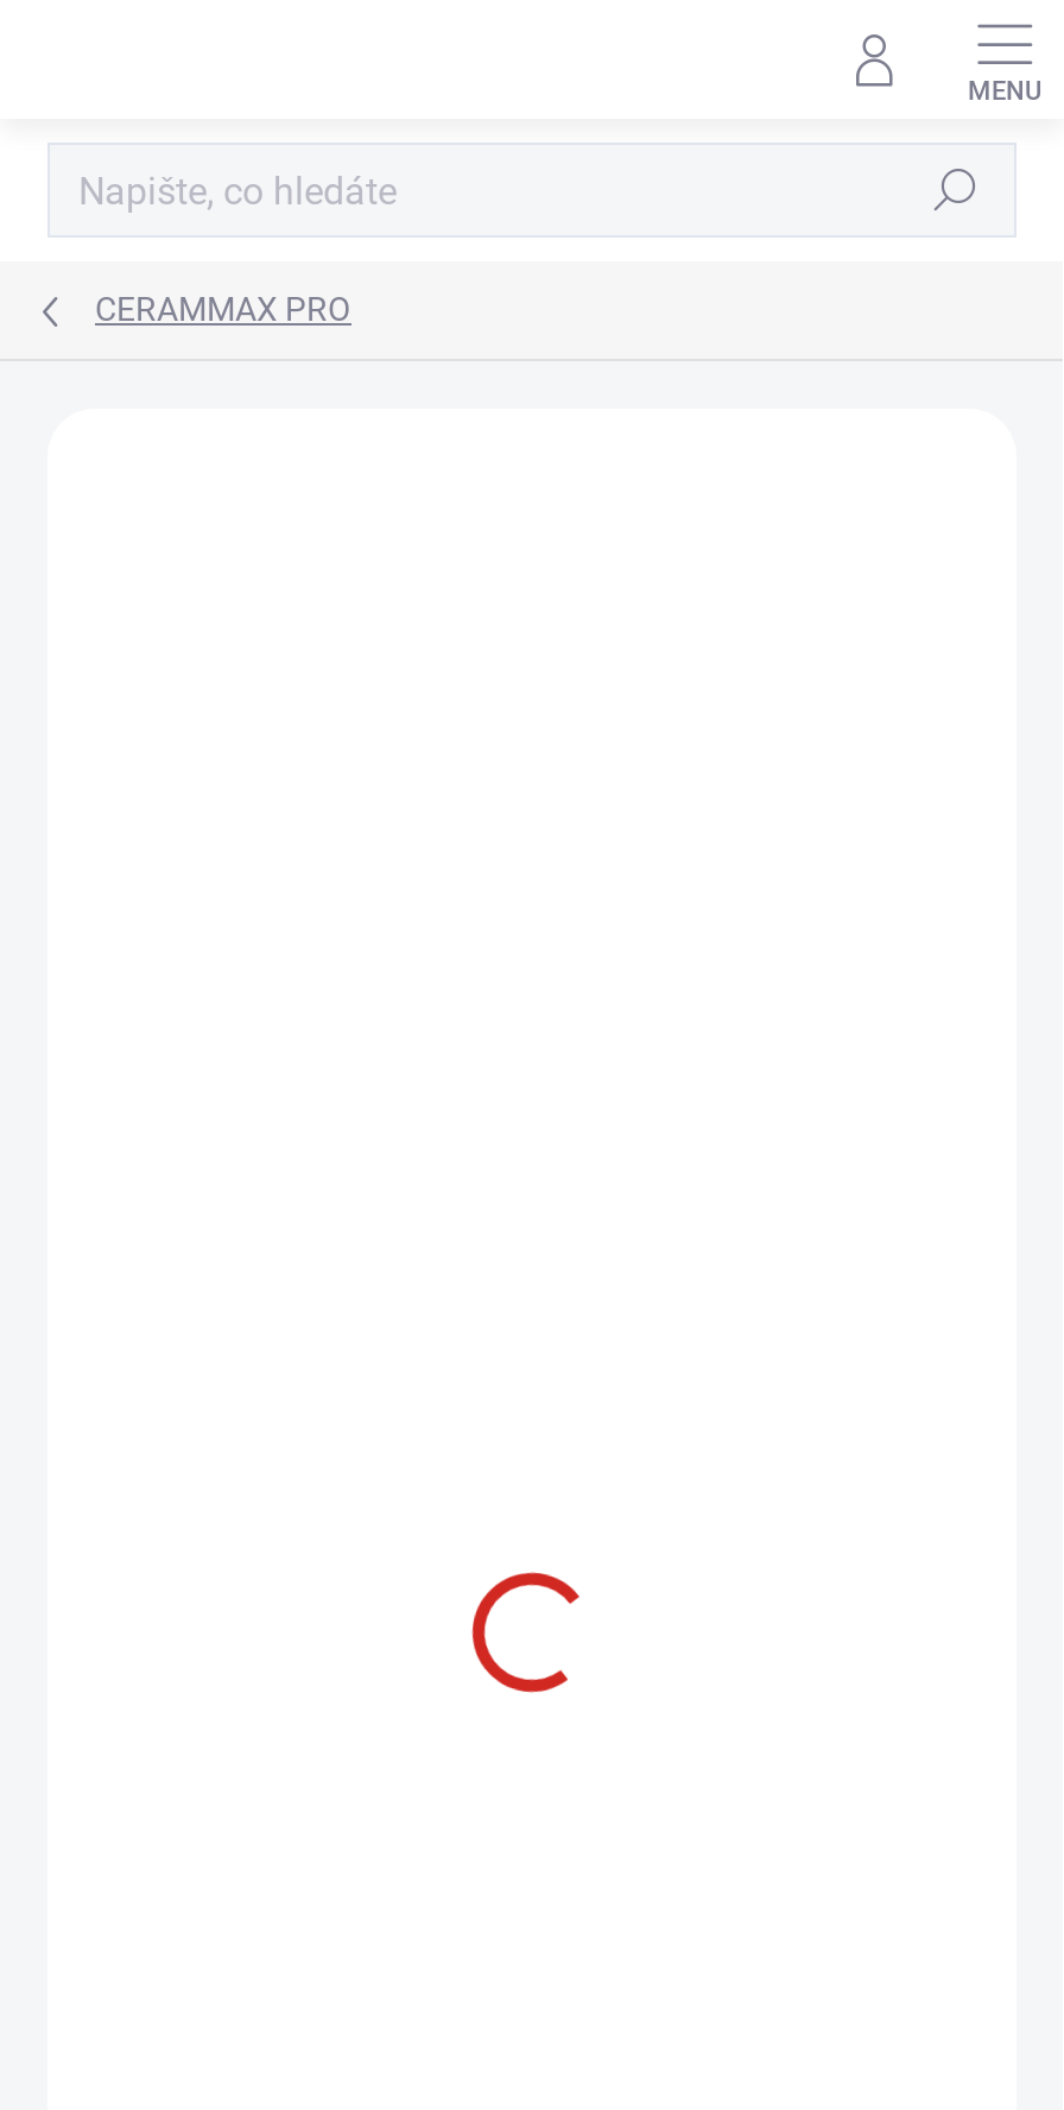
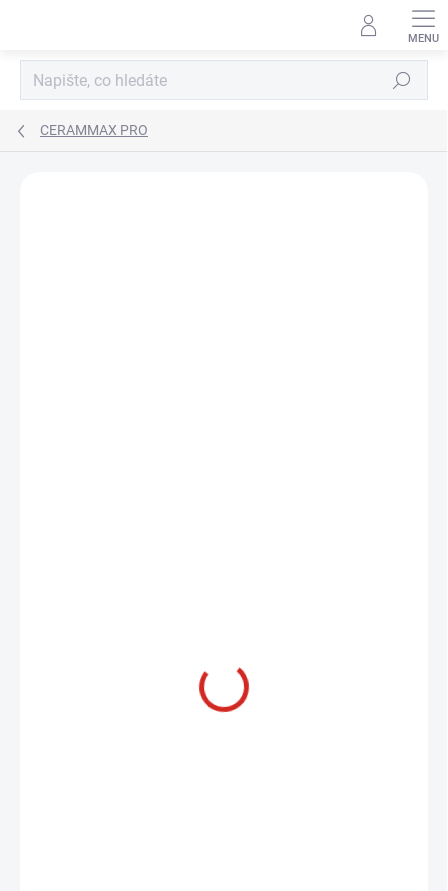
- [image]
+ [image]
